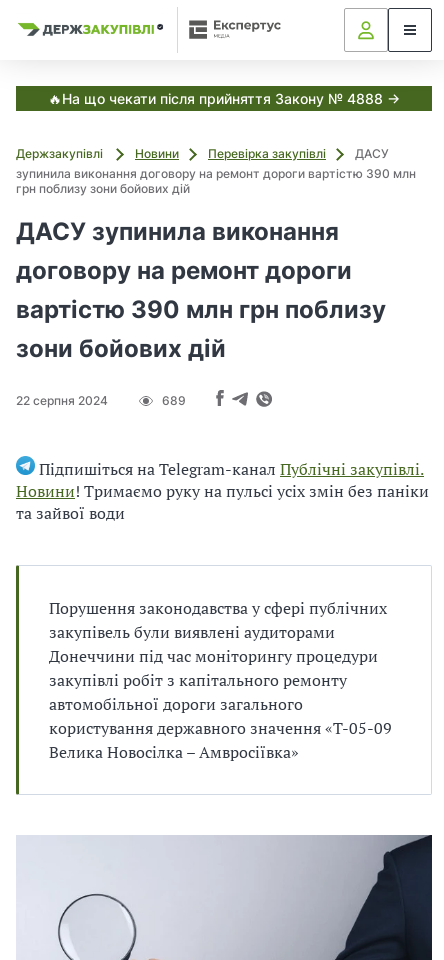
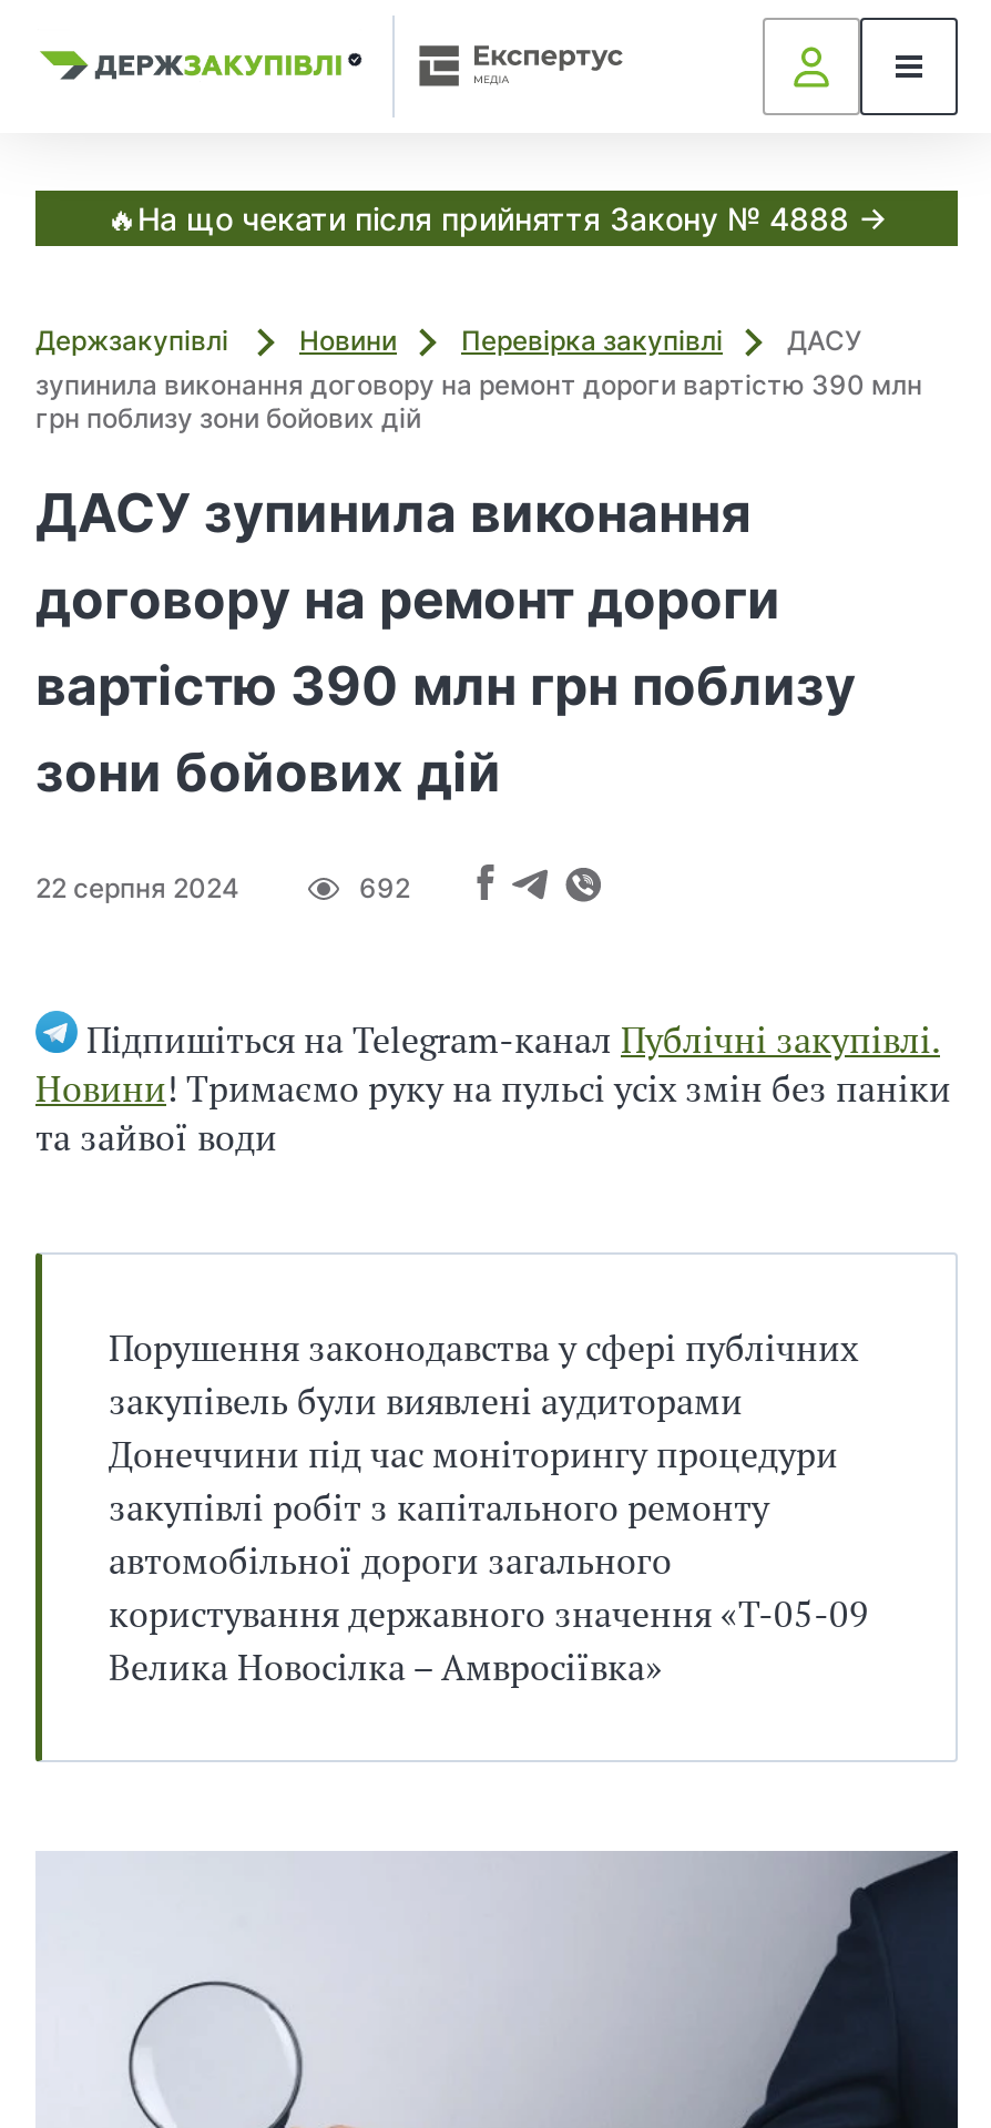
- 689
+ 692
